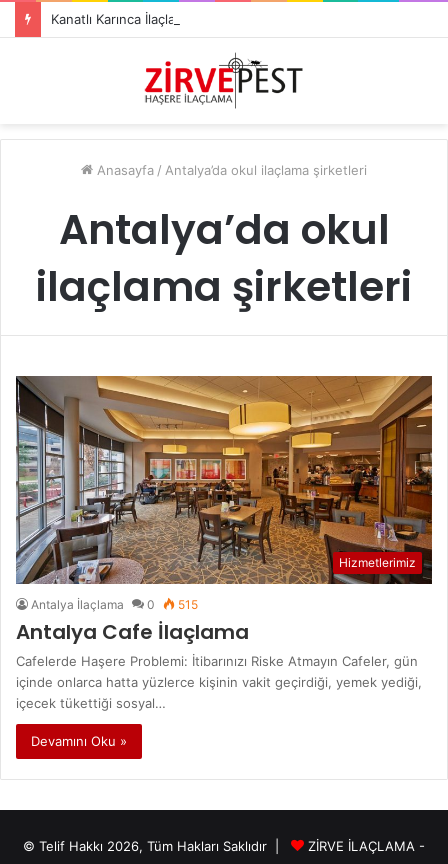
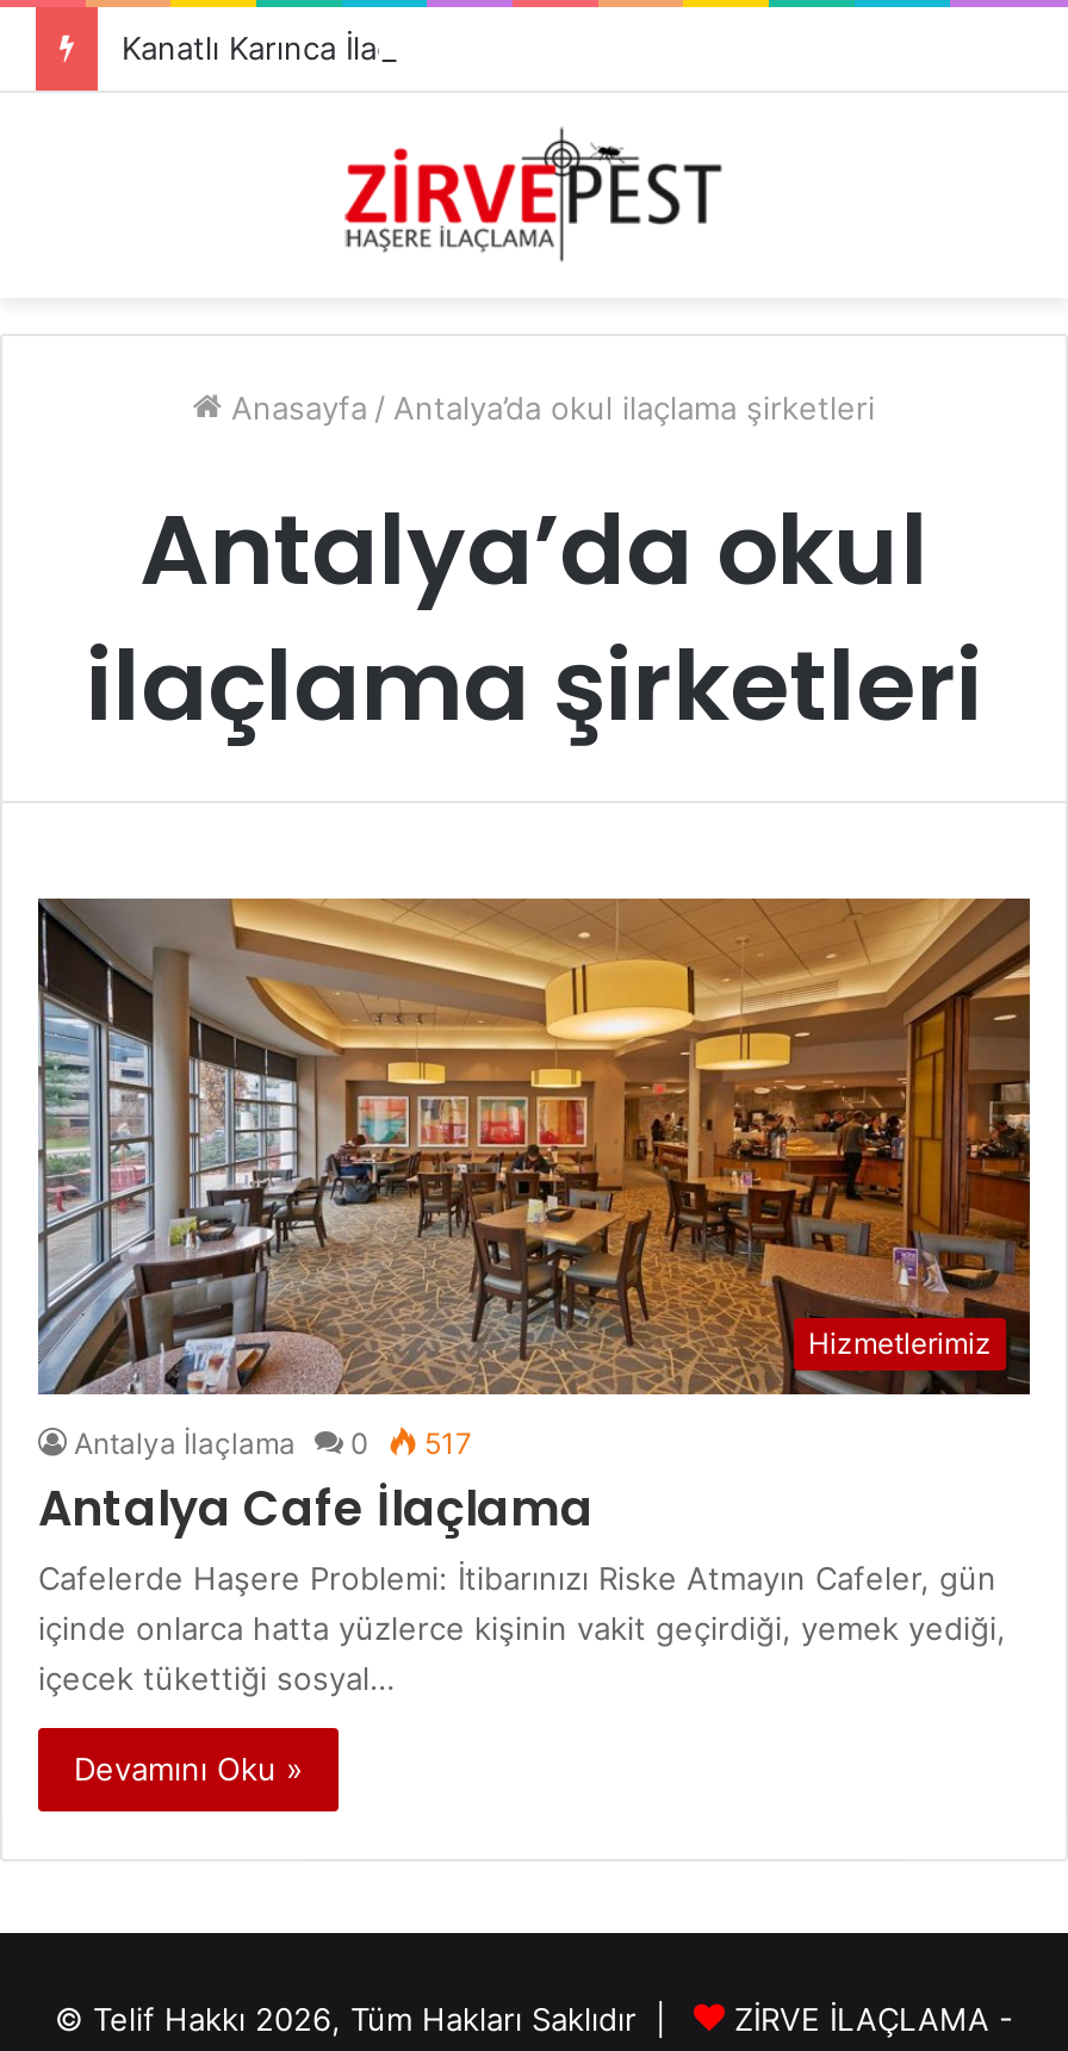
- Antalya İlaçlama 0 515
+ Antalya İlaçlama 0 517
